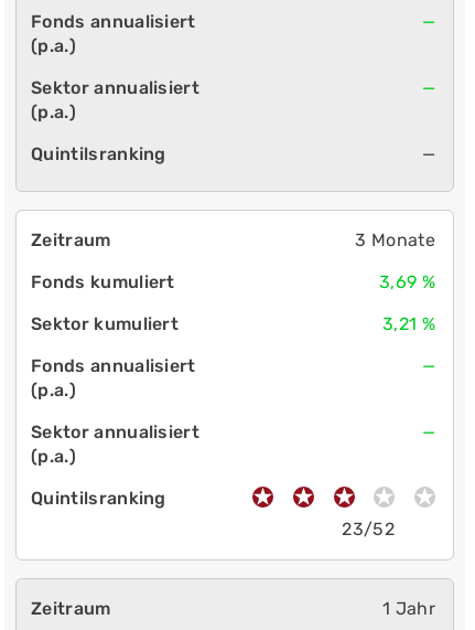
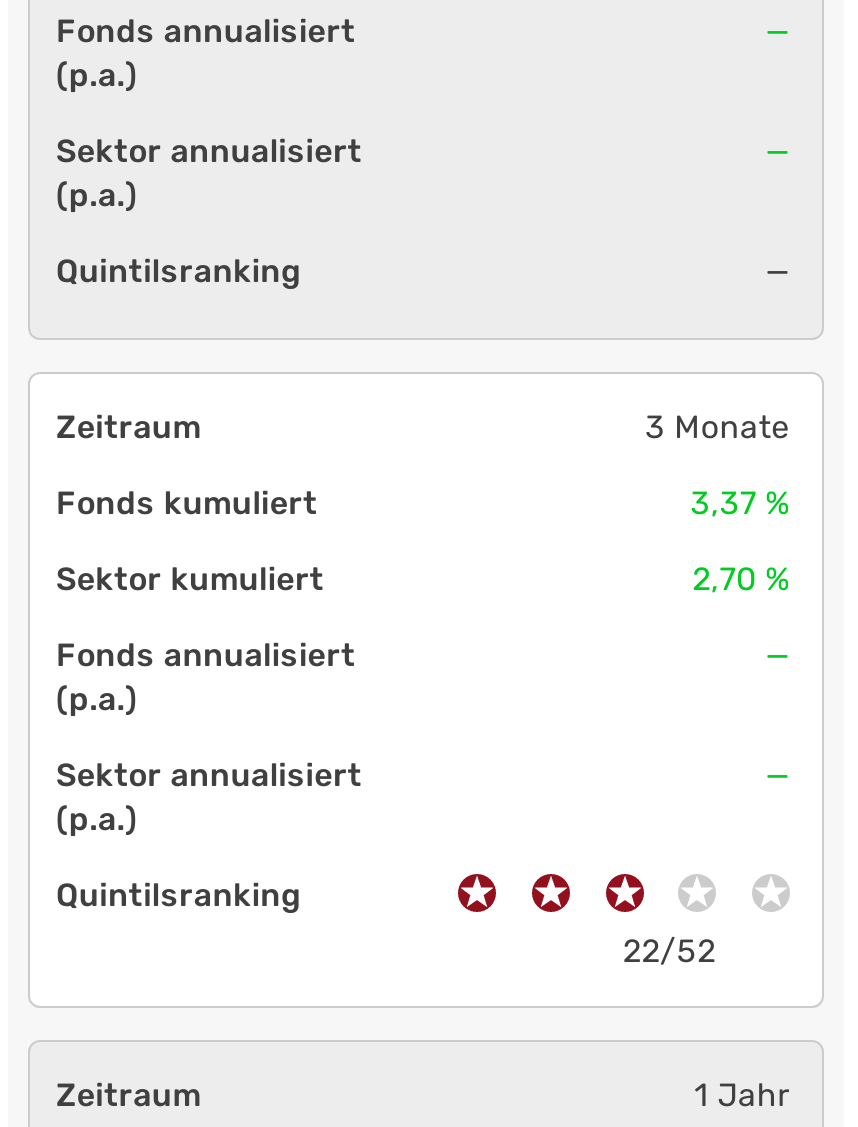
- 3,69 %
+ 3,37 %

- 3,21 %
+ 2,70 %

- 23/52
+ 22/52
